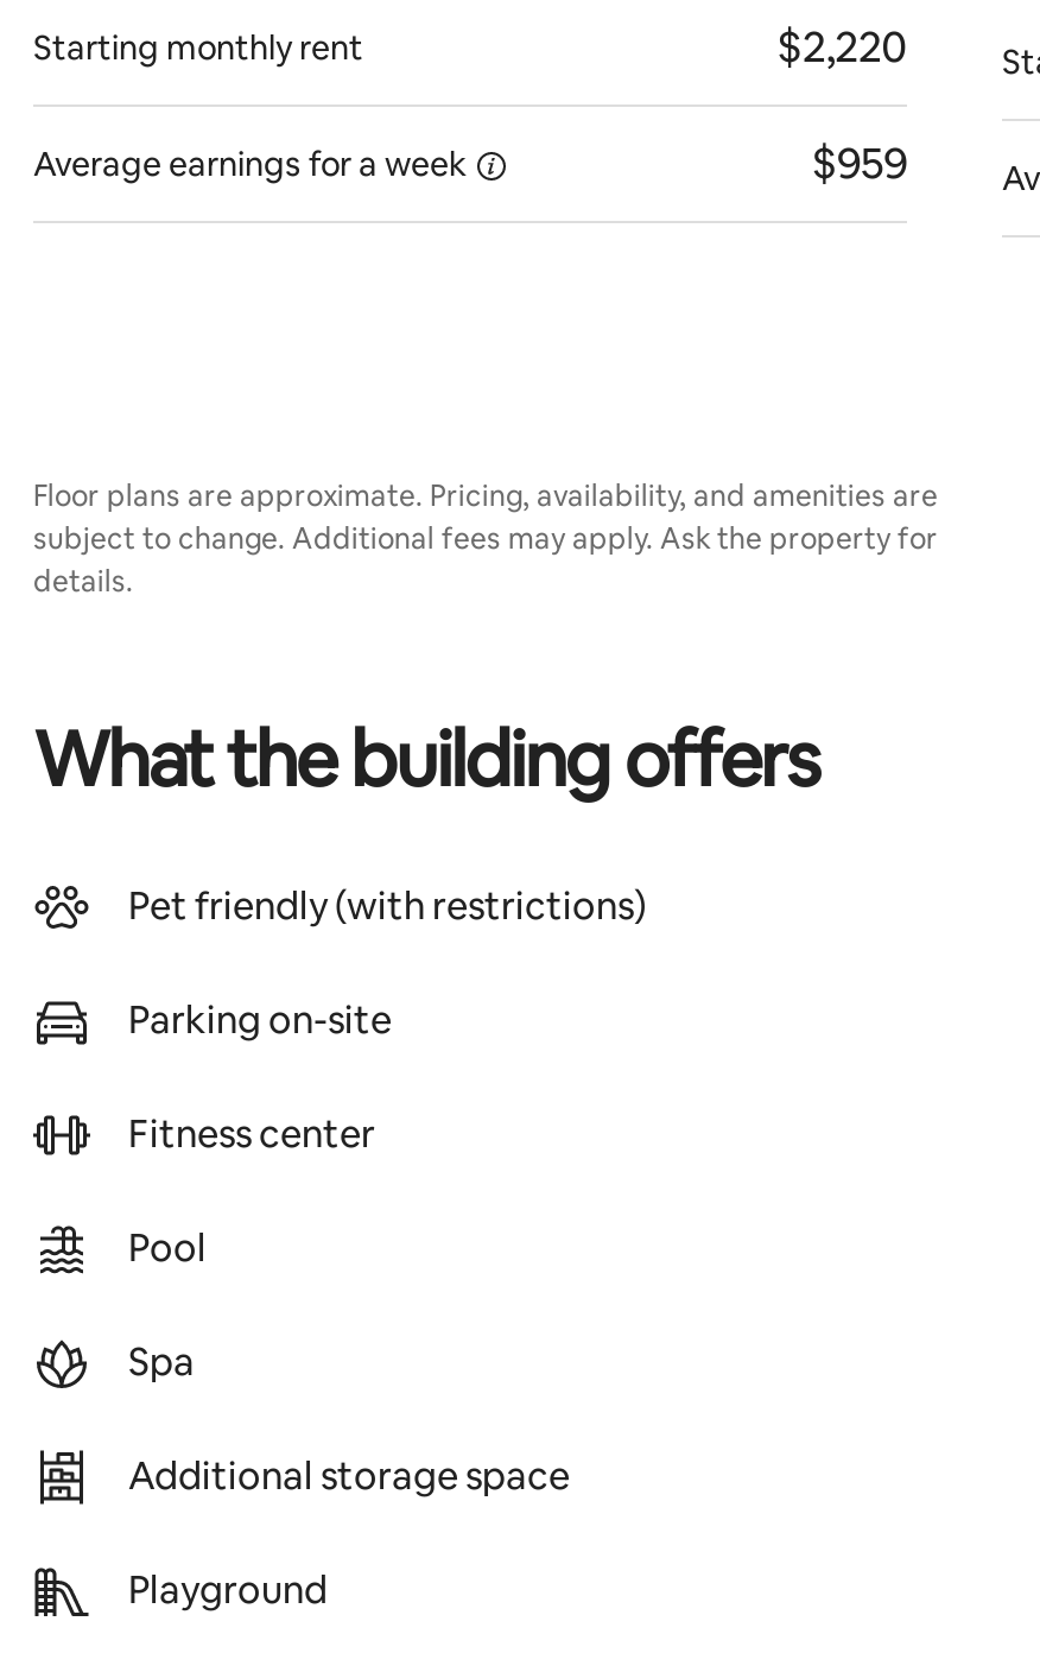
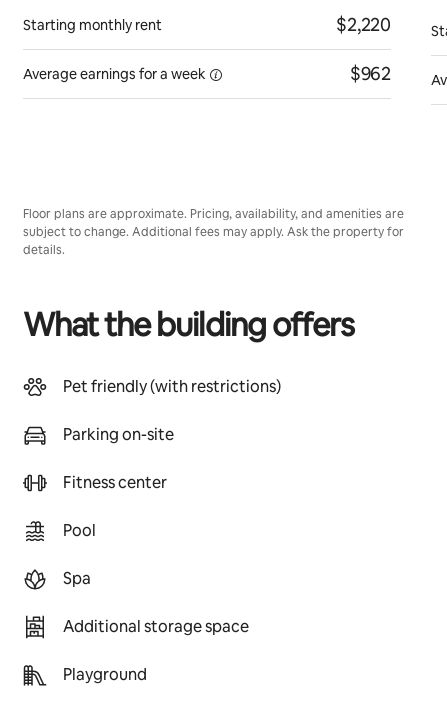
- $959
+ $962
